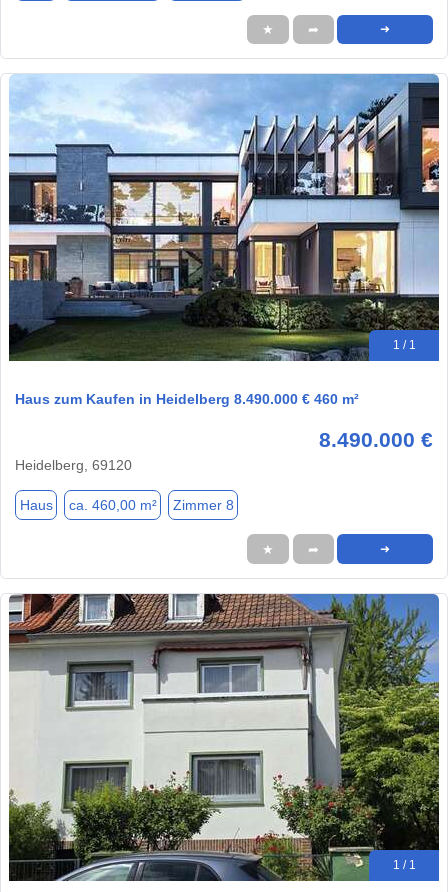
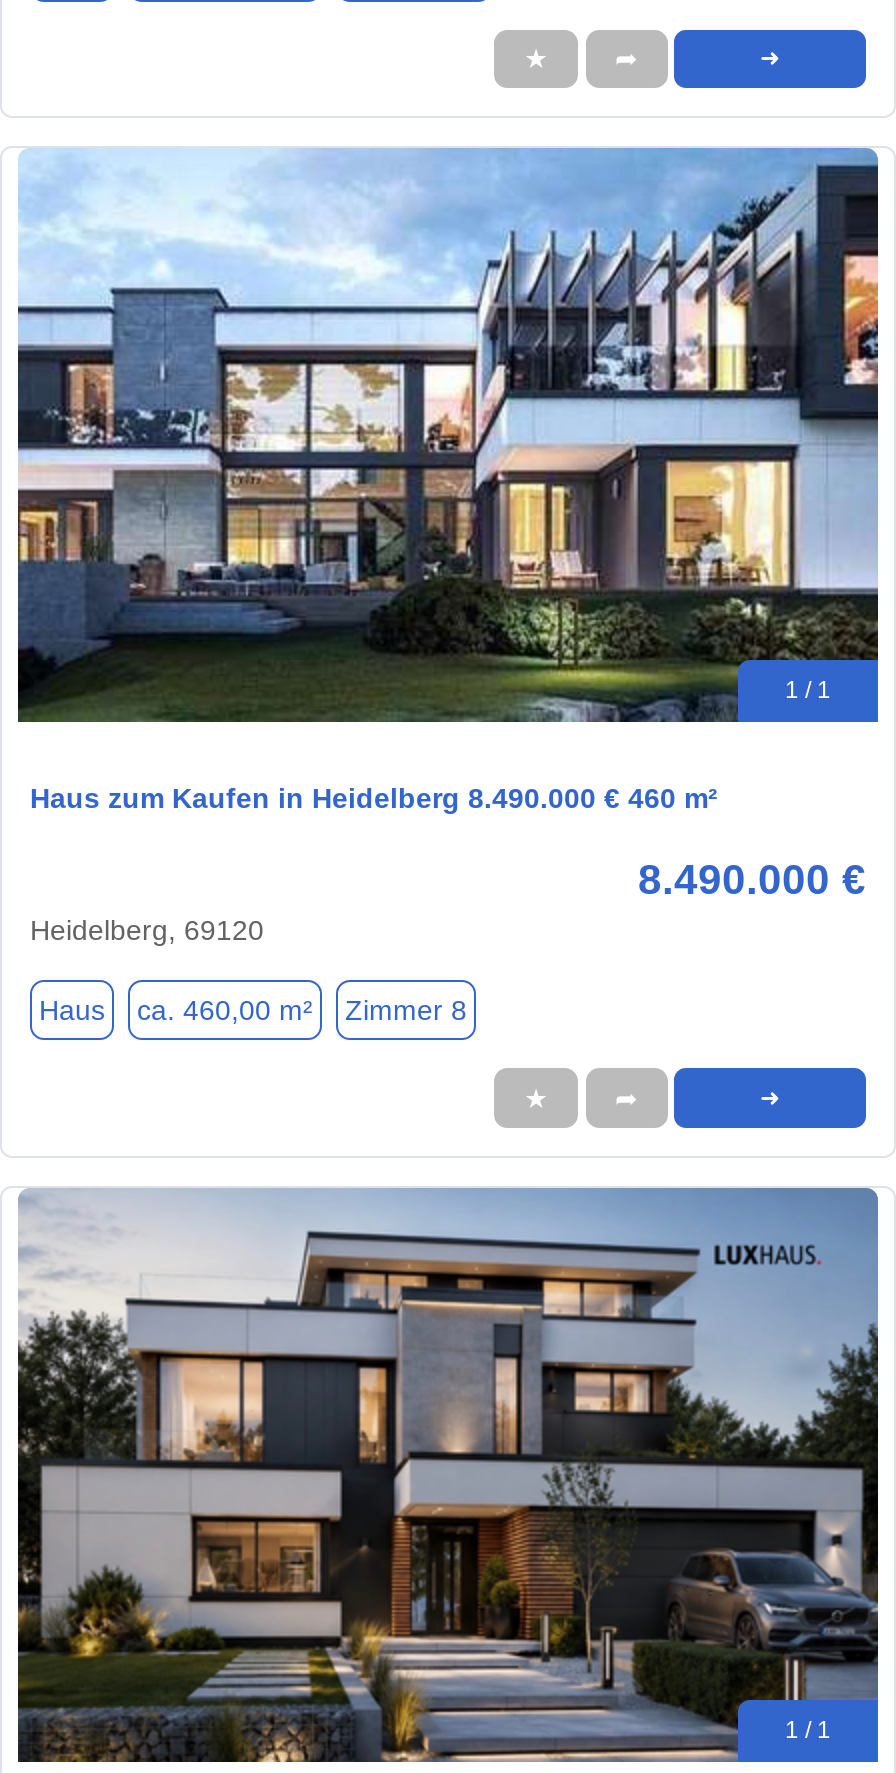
- [image]
+ [image]
